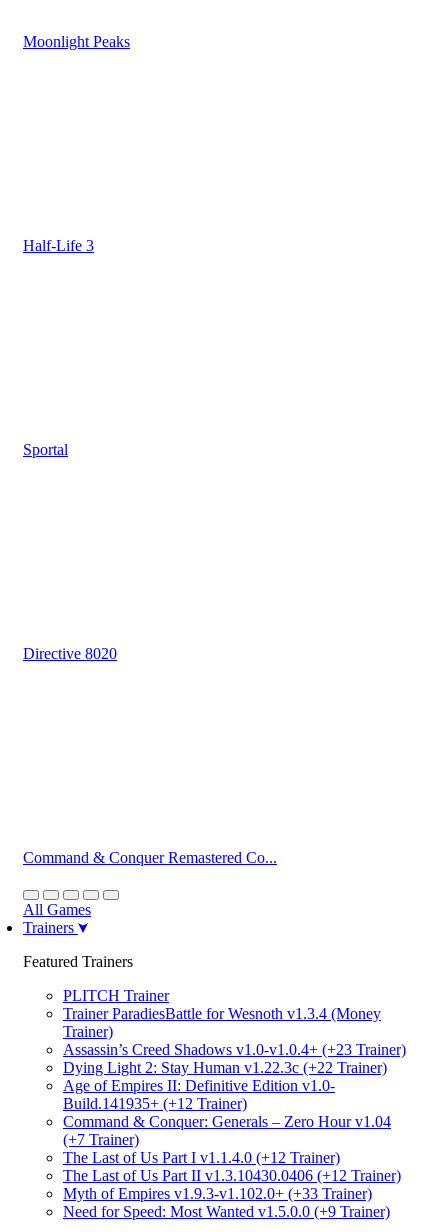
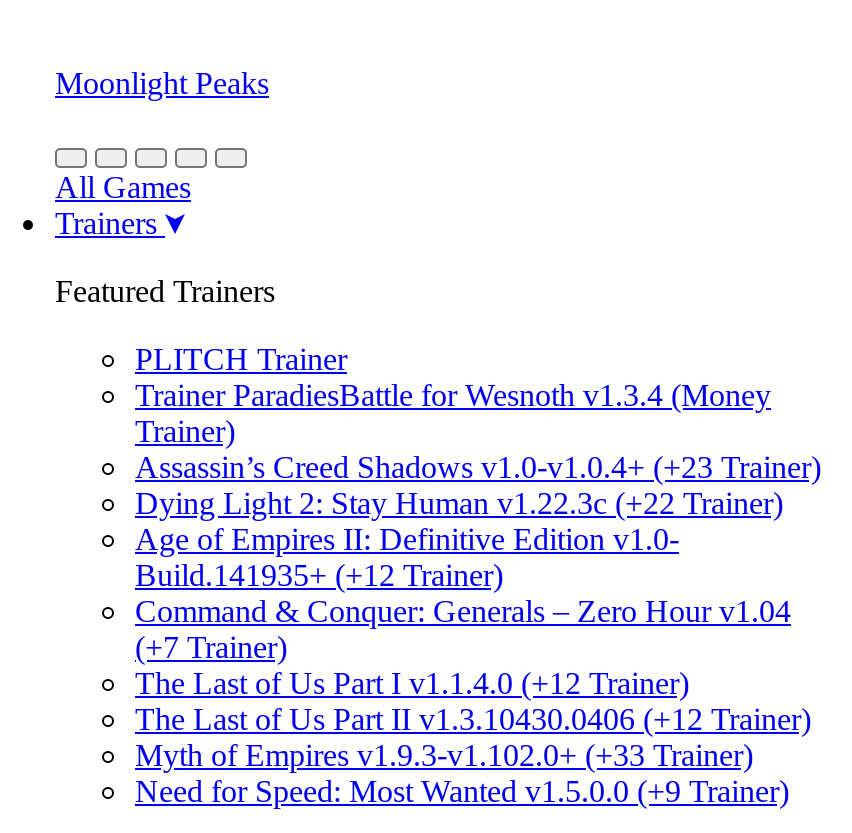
- Half-Life 3

- Sportal

- Directive 8020

- Command & Conquer Remastered Co...
